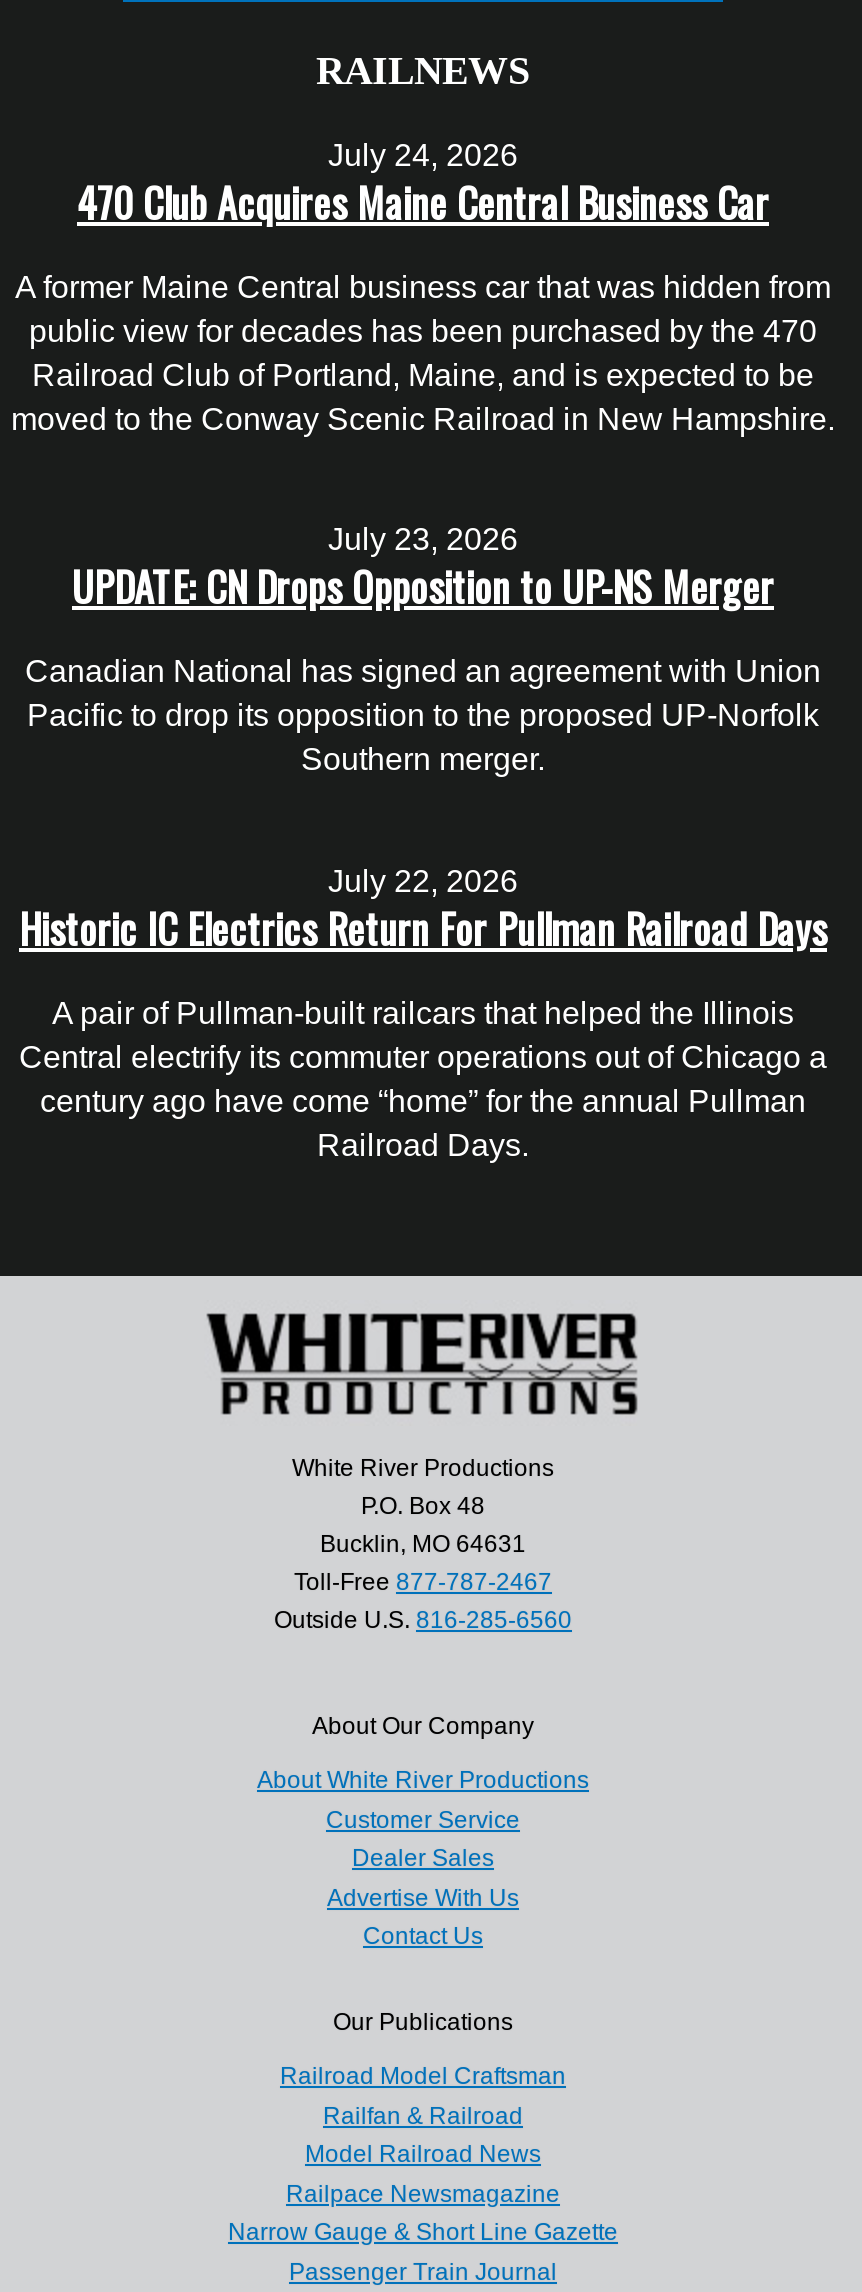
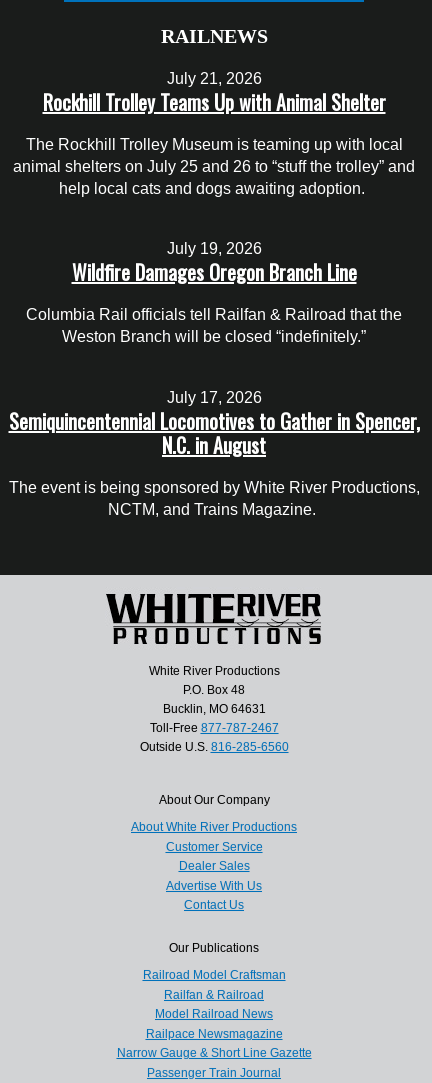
- July 24, 2026
- 470 Club Acquires Maine Central Business Car
+ July 21, 2026
+ Rockhill Trolley Teams Up with Animal Shelter

- A former Maine Central business car that was hidden from
- public view for decades has been purchased by the 470
- Railroad Club of Portland, Maine, and is expected to be
- moved to the Conway Scenic Railroad in New Hampshire.
+ The Rockhill Trolley Museum is teaming up with local
+ animal shelters on July 25 and 26 to “stuff the trolley” and
+ help local cats and dogs awaiting adoption.

- July 23, 2026
- UPDATE: CN Drops Opposition to UP-NS Merger
+ July 19, 2026
+ Wildfire Damages Oregon Branch Line

- Canadian National has signed an agreement with Union
- Pacific to drop its opposition to the proposed UP-Norfolk
- Southern merger.
+ Columbia Rail officials tell Railfan & Railroad that the
+ Weston Branch will be closed “indefinitely.”

- July 22, 2026
- Historic IC Electrics Return For Pullman Railroad Days
+ July 17, 2026
+ Semiquincentennial Locomotives to Gather in Spencer,
+ N.C. in August

- A pair of Pullman-built railcars that helped the Illinois
- Central electrify its commuter operations out of Chicago a
- century ago have come “home” for the annual Pullman
- Railroad Days.
+ The event is being sponsored by White River Productions,
+ NCTM, and Trains Magazine.
